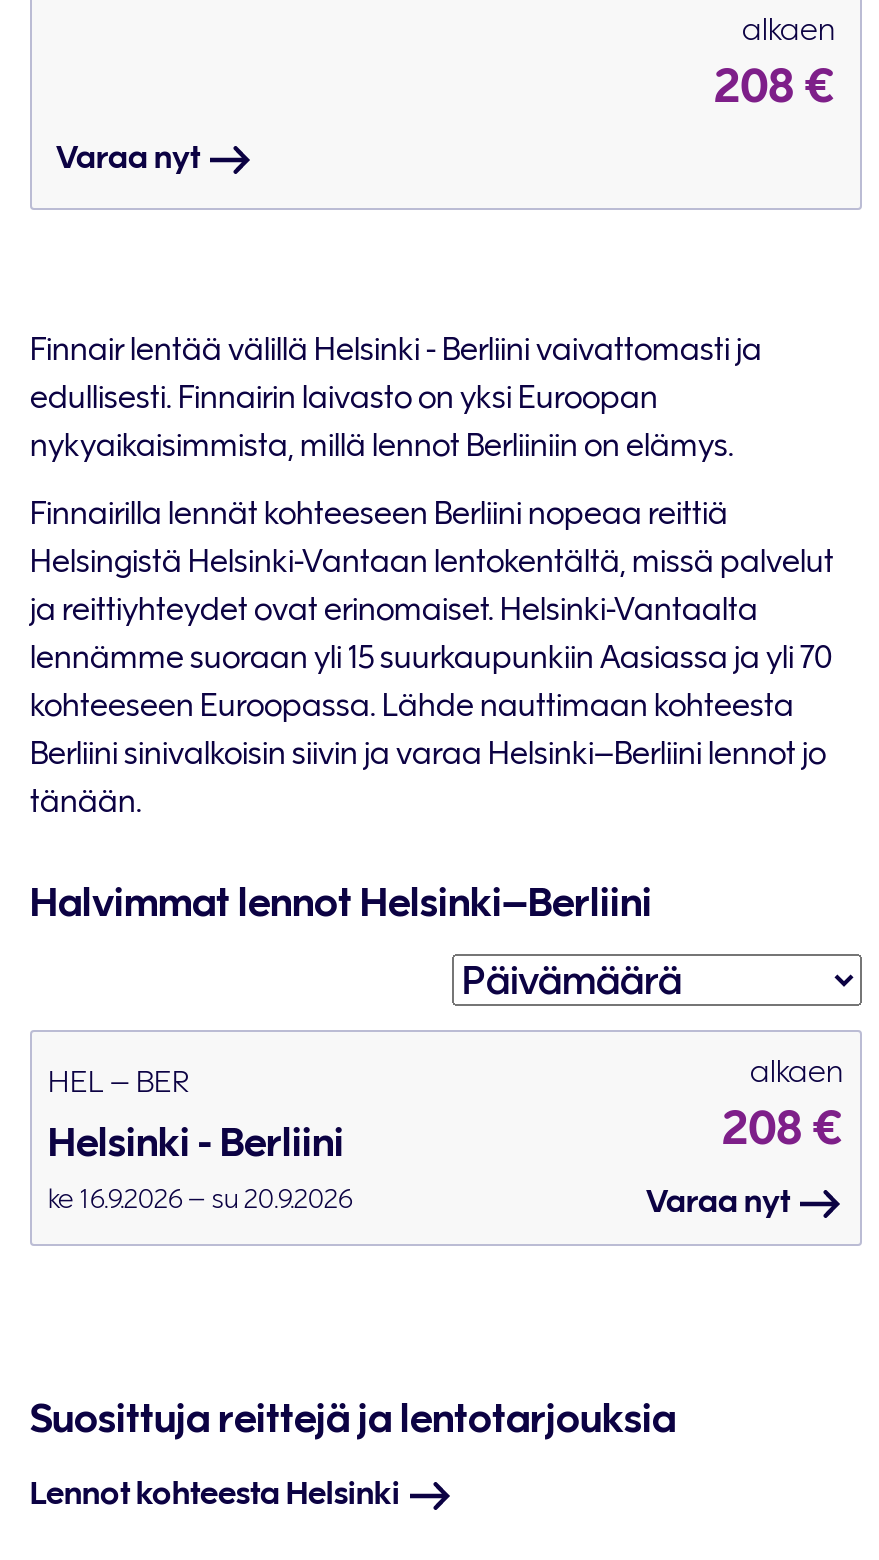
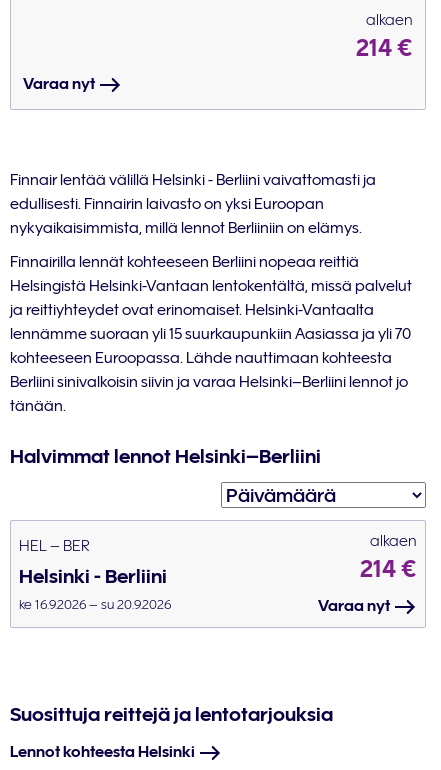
- 208 €
+ 214 €

- 208 €
+ 214 €
